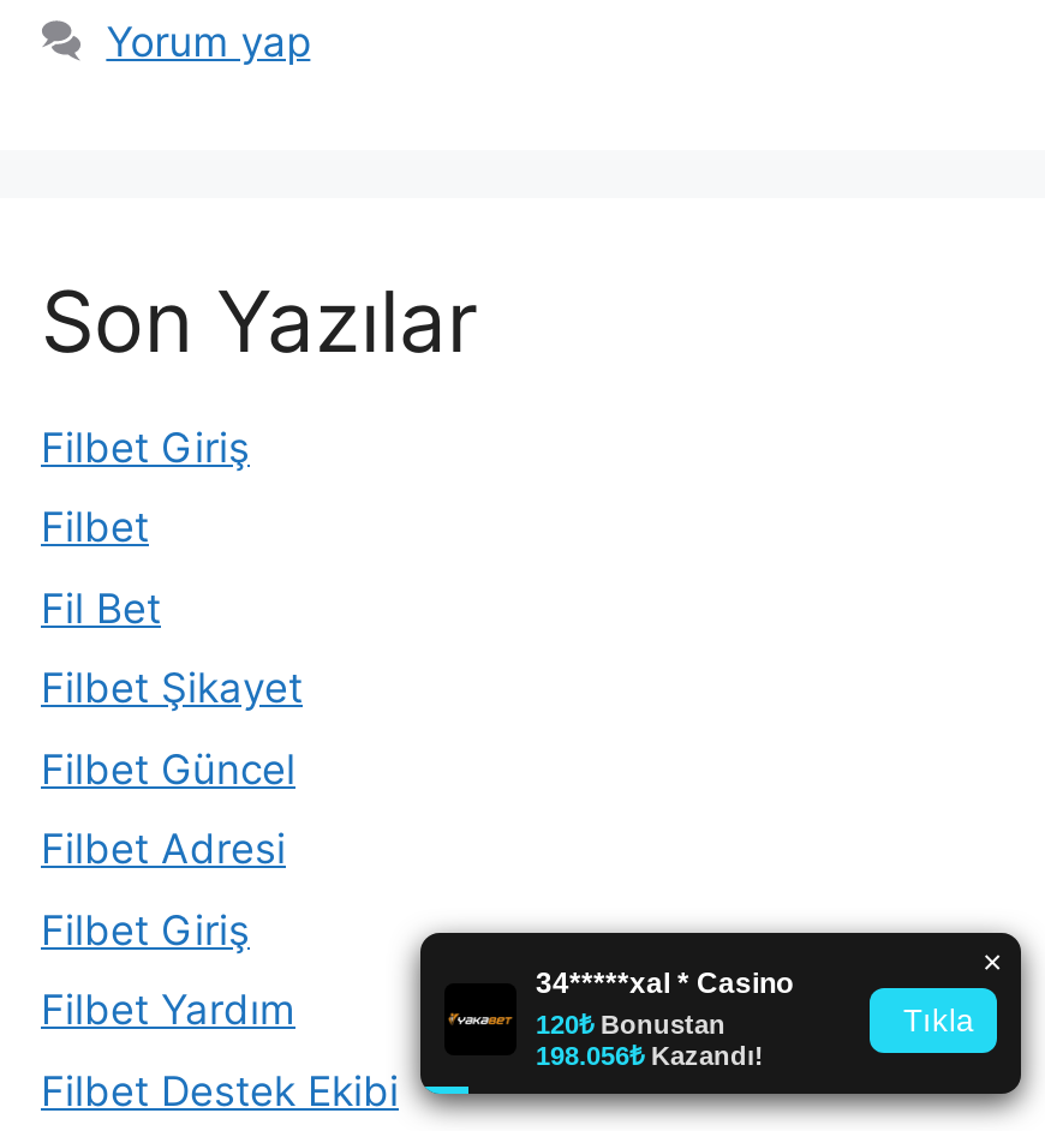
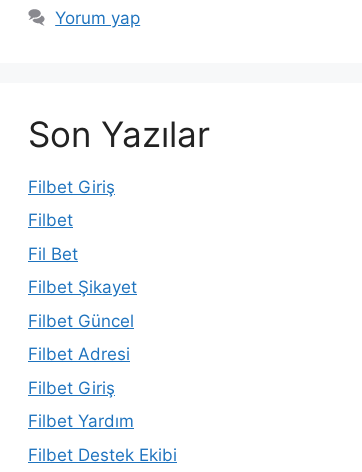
- [image]
